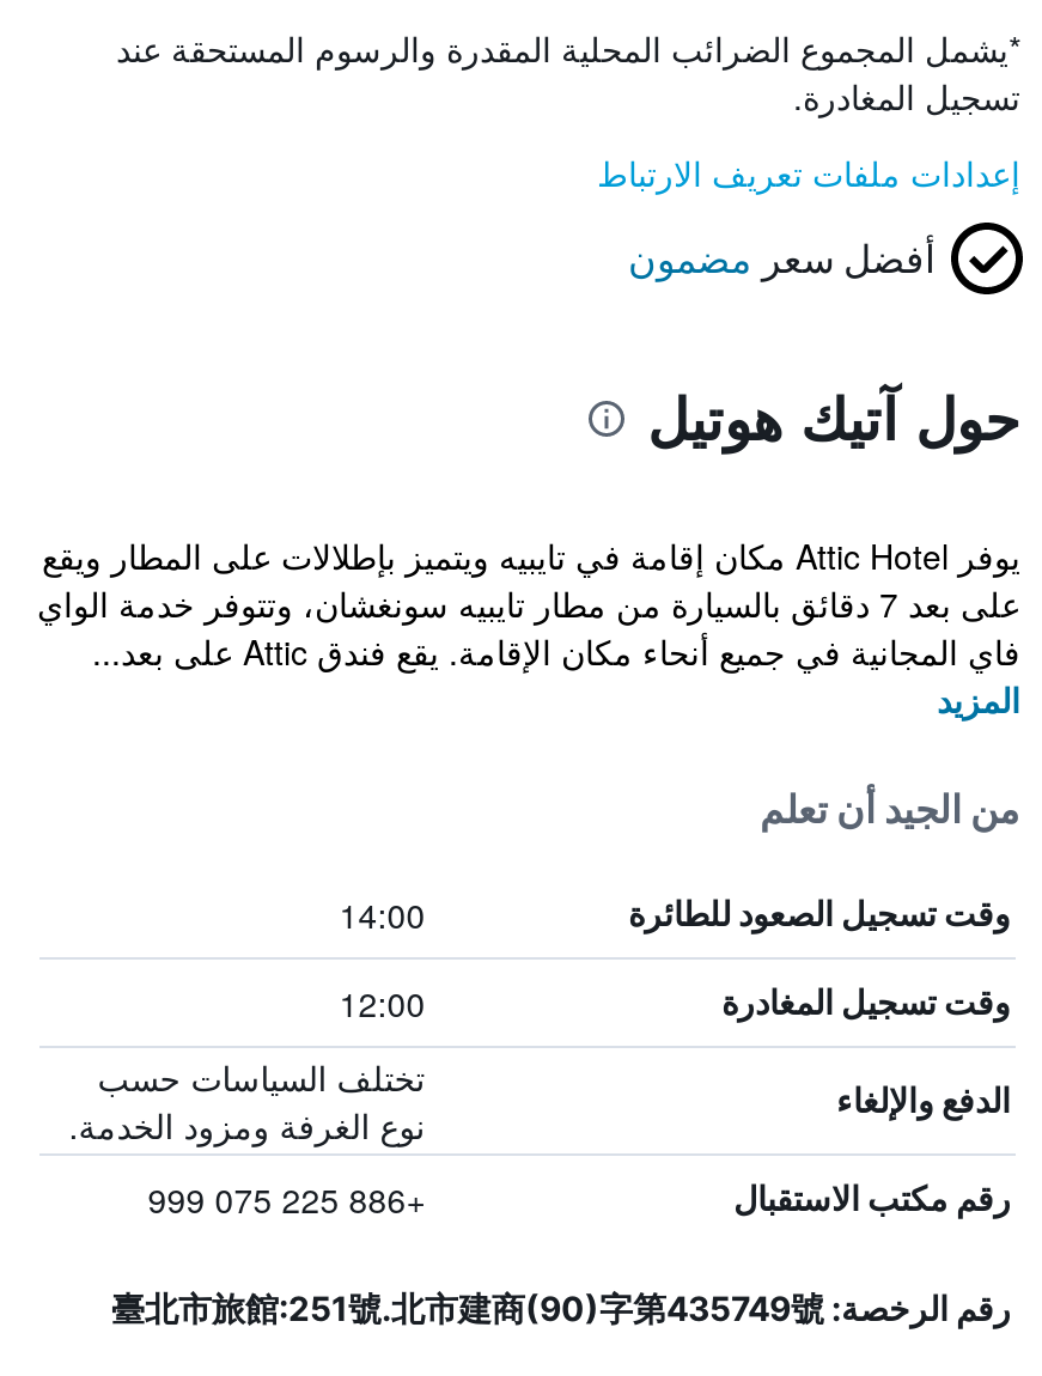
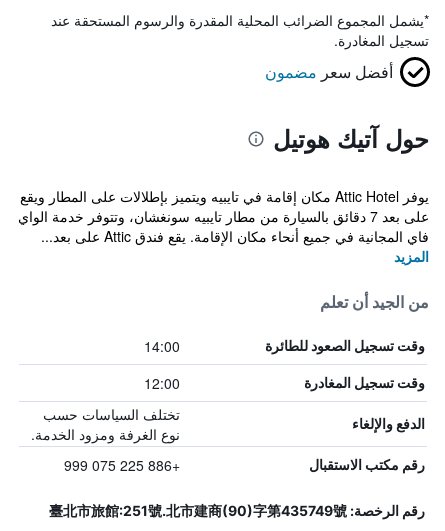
- إعدادات ملفات تعريف الارتباط
